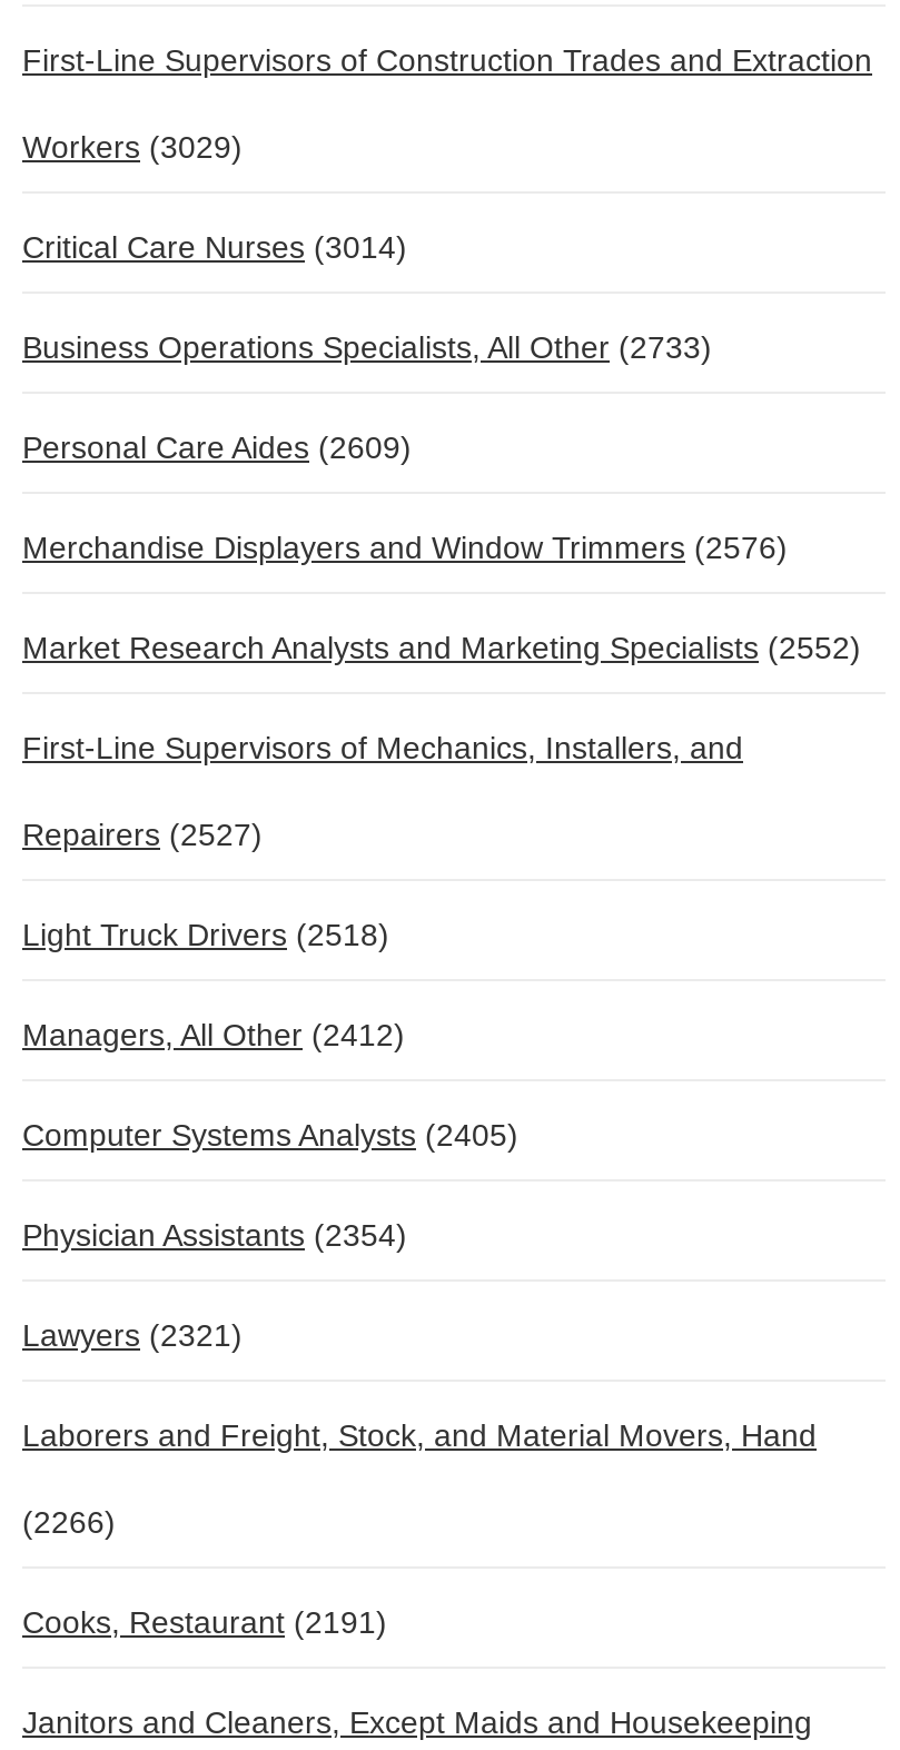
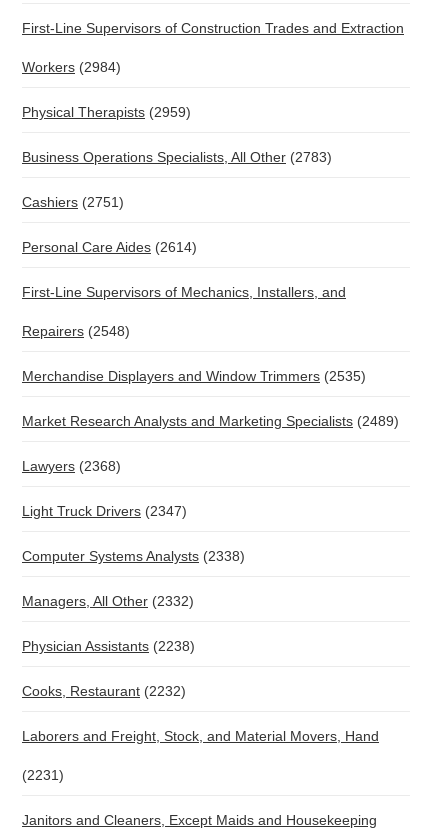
- Workers (3029)
- Critical Care Nurses (3014)
- Business Operations Specialists, All Other (2733)
- Personal Care Aides (2609)
- Merchandise Displayers and Window Trimmers (2576)
- Market Research Analysts and Marketing Specialists (2552)
+ Workers (2984)
+ Physical Therapists (2959)
+ Business Operations Specialists, All Other (2783)
+ Cashiers (2751)
+ Personal Care Aides (2614)

moved up: First-Line Supervisors of Mechanics, Installers, and

- Repairers (2527)
- Light Truck Drivers (2518)
- Managers, All Other (2412)
- Computer Systems Analysts (2405)
- Physician Assistants (2354)
- Lawyers (2321)
+ Repairers (2548)
+ Merchandise Displayers and Window Trimmers (2535)
+ Market Research Analysts and Marketing Specialists (2489)
+ Lawyers (2368)
+ Light Truck Drivers (2347)
+ Computer Systems Analysts (2338)
+ Managers, All Other (2332)
+ Physician Assistants (2238)
+ Cooks, Restaurant (2232)

moved down: Laborers and Freight, Stock, and Material Movers, Hand

- (2266)
- Cooks, Restaurant (2191)
+ (2231)
